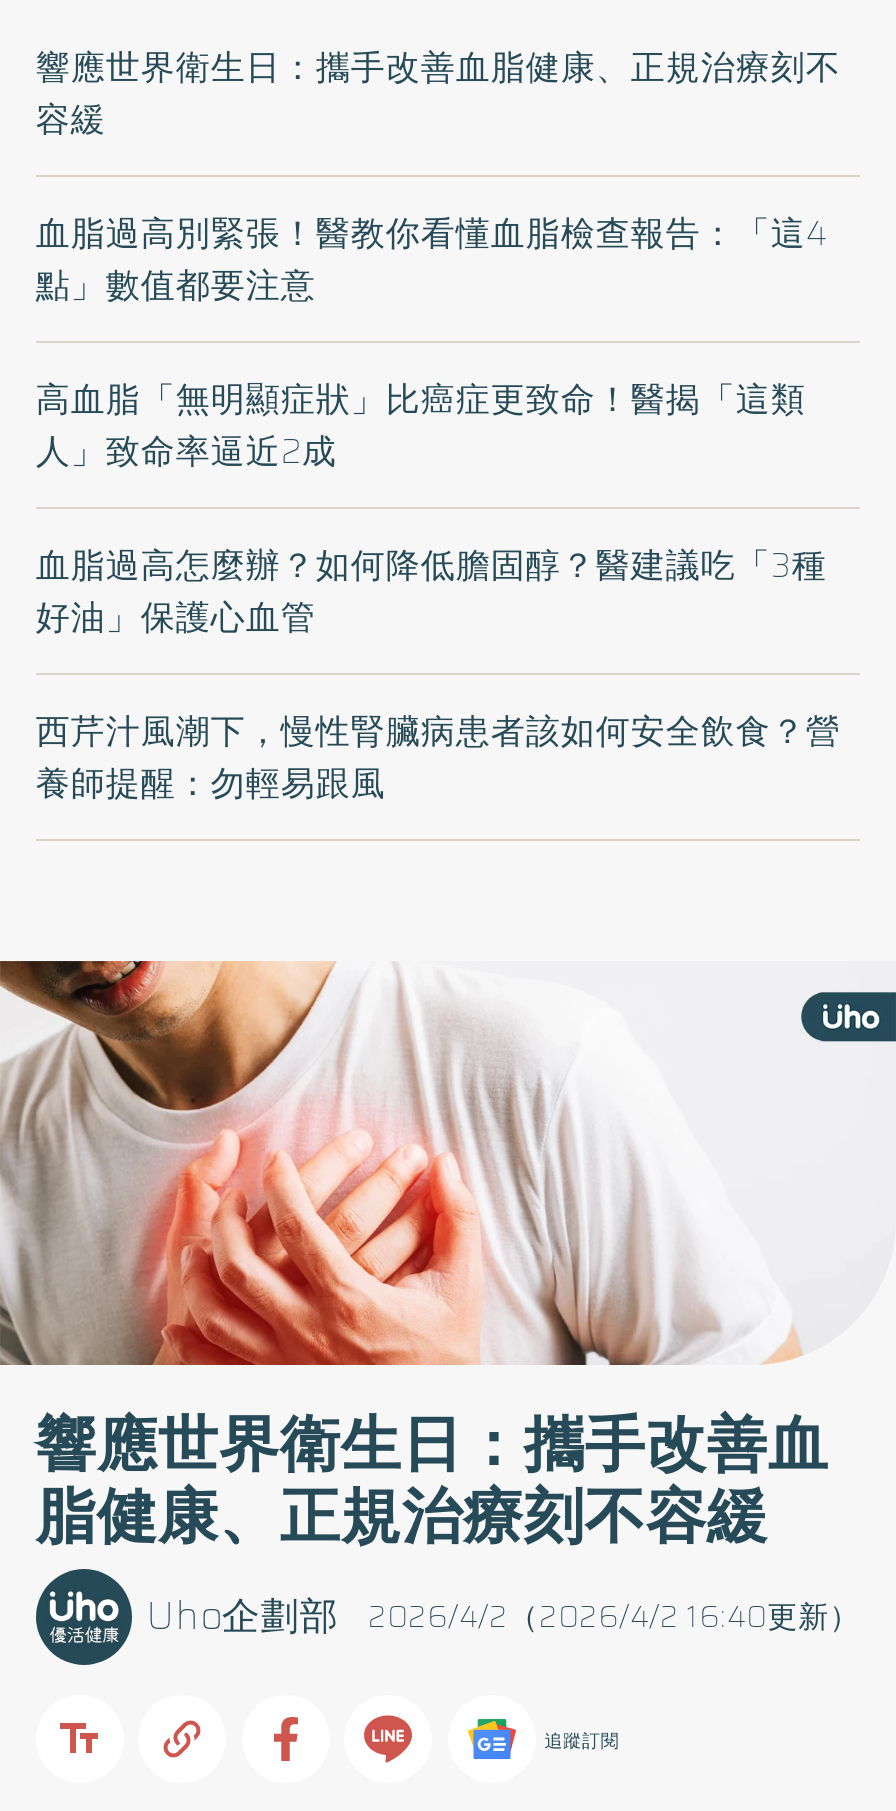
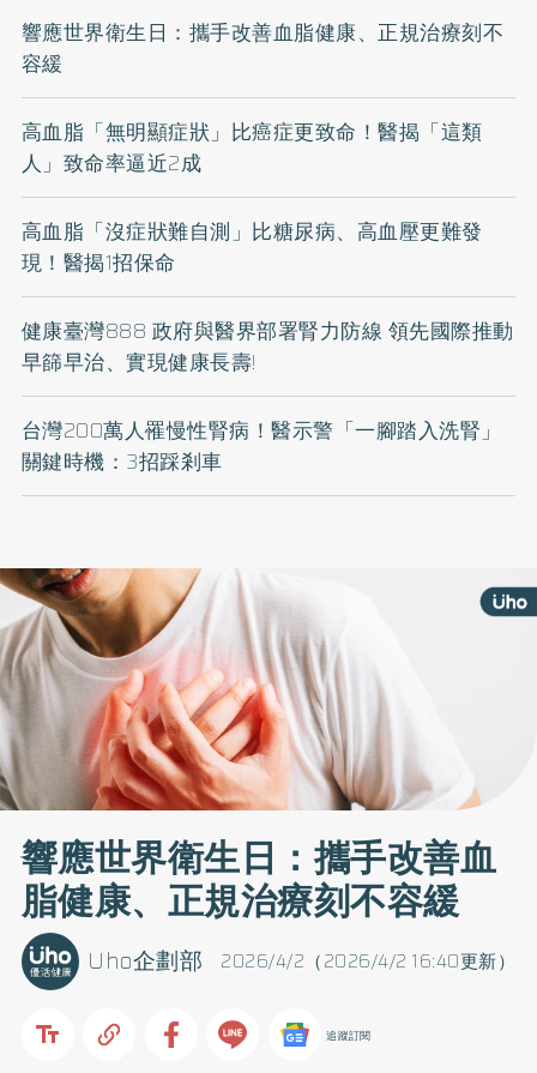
- 血脂過高別緊張！醫教你看懂血脂檢查報告：「這4
- 點」數值都要注意

moved up: 高血脂「無明顯症狀」比癌症更致命！醫揭「這類 | 人」致命率逼近2成

- 血脂過高怎麼辦？如何降低膽固醇？醫建議吃「3種
- 好油」保護心血管
- 西芹汁風潮下，慢性腎臟病患者該如何安全飲食？營
- 養師提醒：勿輕易跟風
+ 高血脂「沒症狀難自測」比糖尿病、高血壓更難發
+ 現！醫揭1招保命
+ 健康臺灣888 政府與醫界部署腎力防線 領先國際推動
+ 早篩早治、實現健康長壽!
+ 台灣200萬人罹慢性腎病！醫示警「一腳踏入洗腎」
+ 關鍵時機：3招踩剎車
